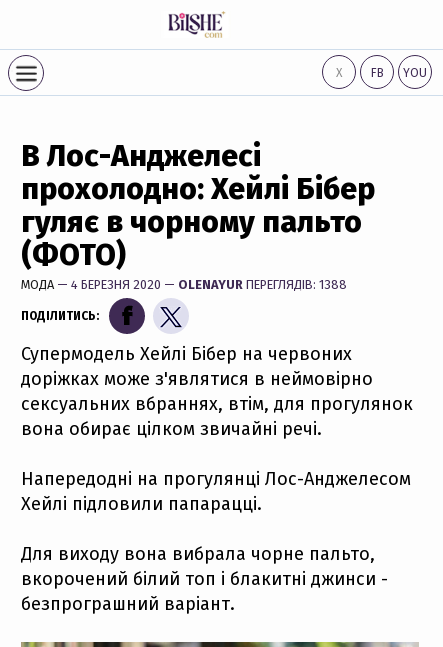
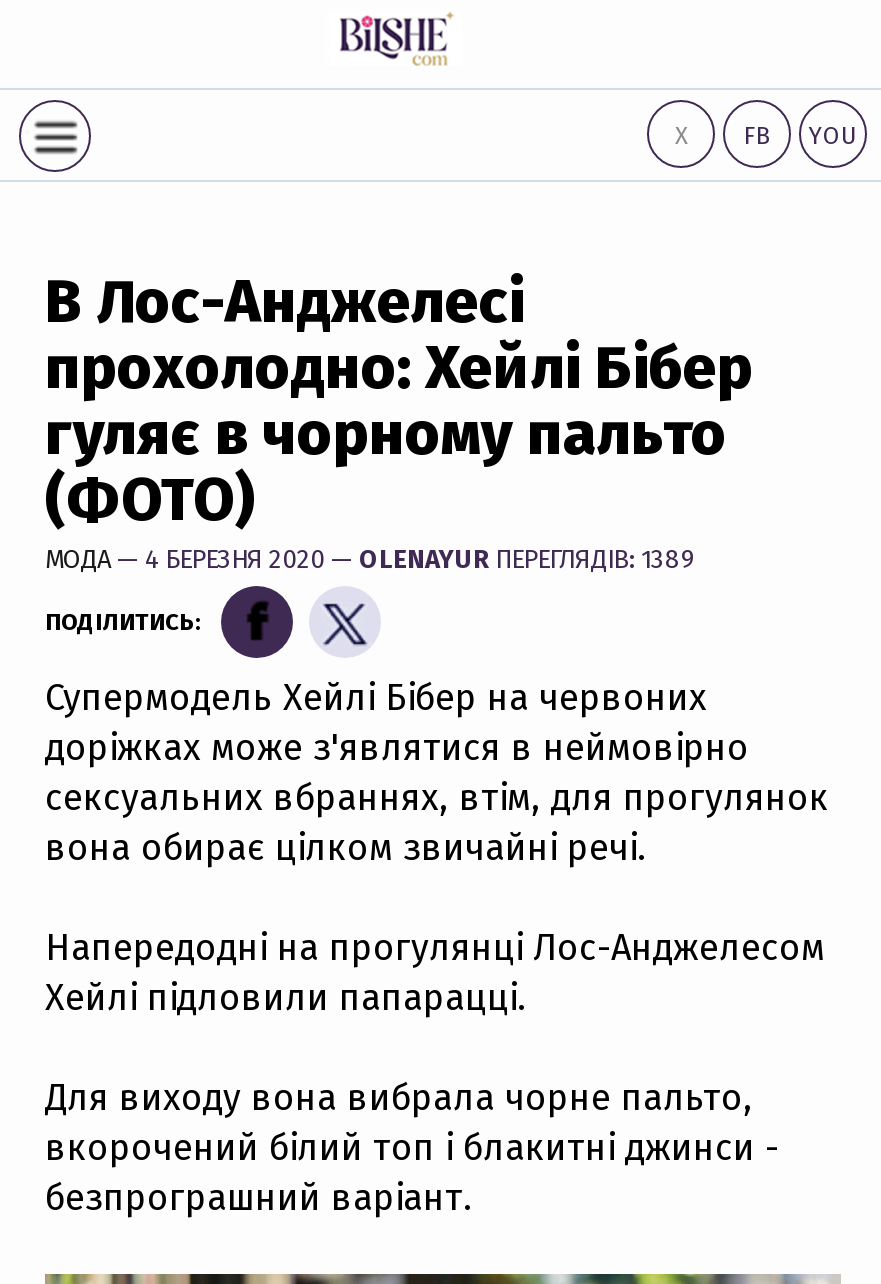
- МОДА — 4 БЕРЕЗНЯ 2020 — OLENAYUR ПЕРЕГЛЯДІВ: 1388
+ МОДА — 4 БЕРЕЗНЯ 2020 — OLENAYUR ПЕРЕГЛЯДІВ: 1389
